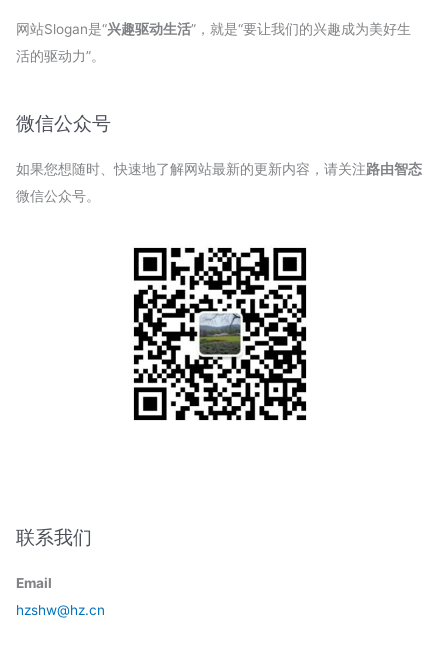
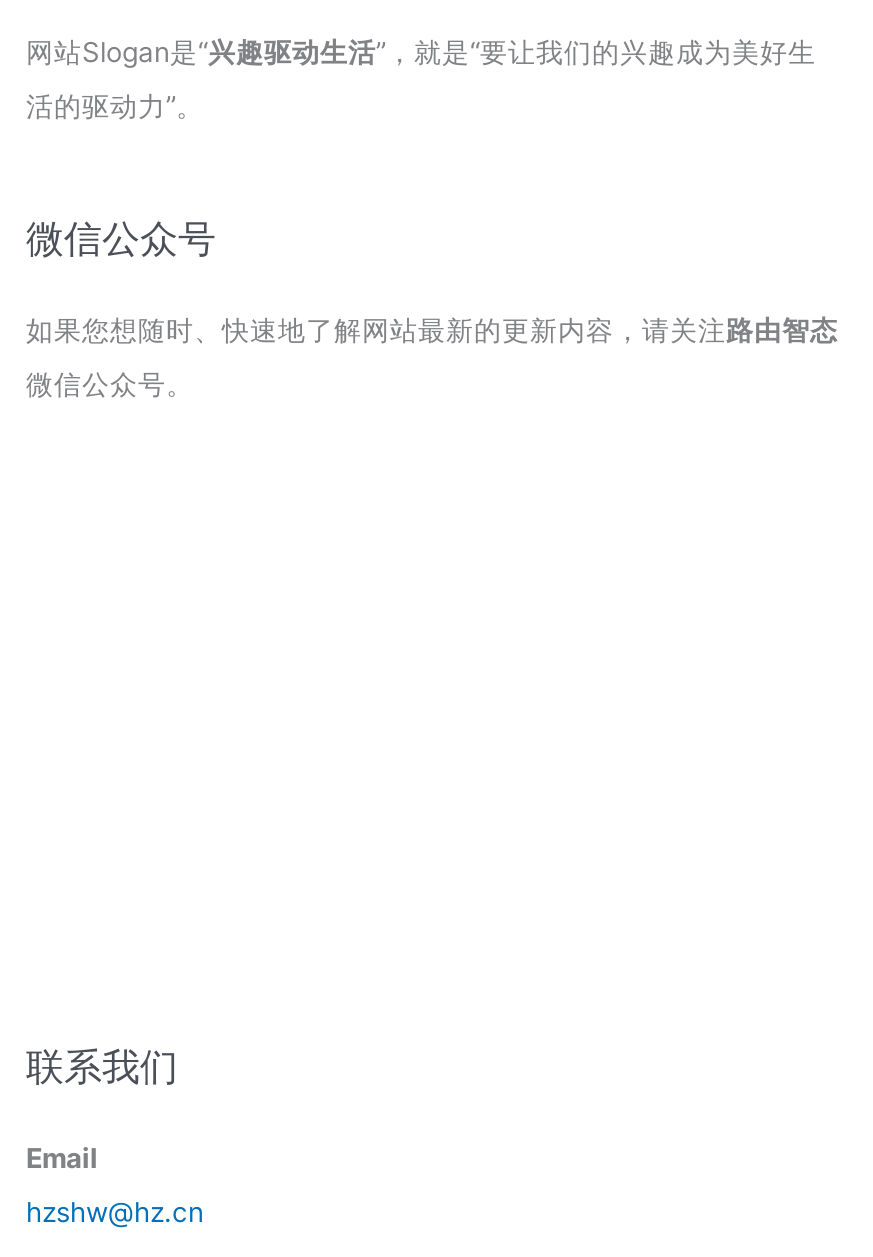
- [image]
